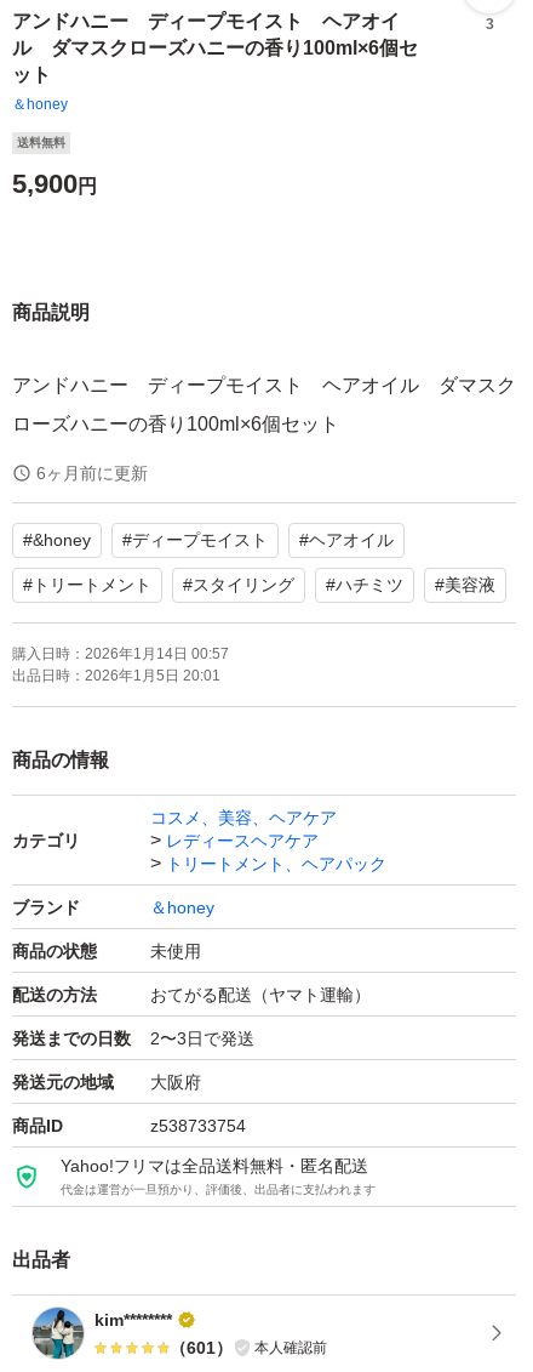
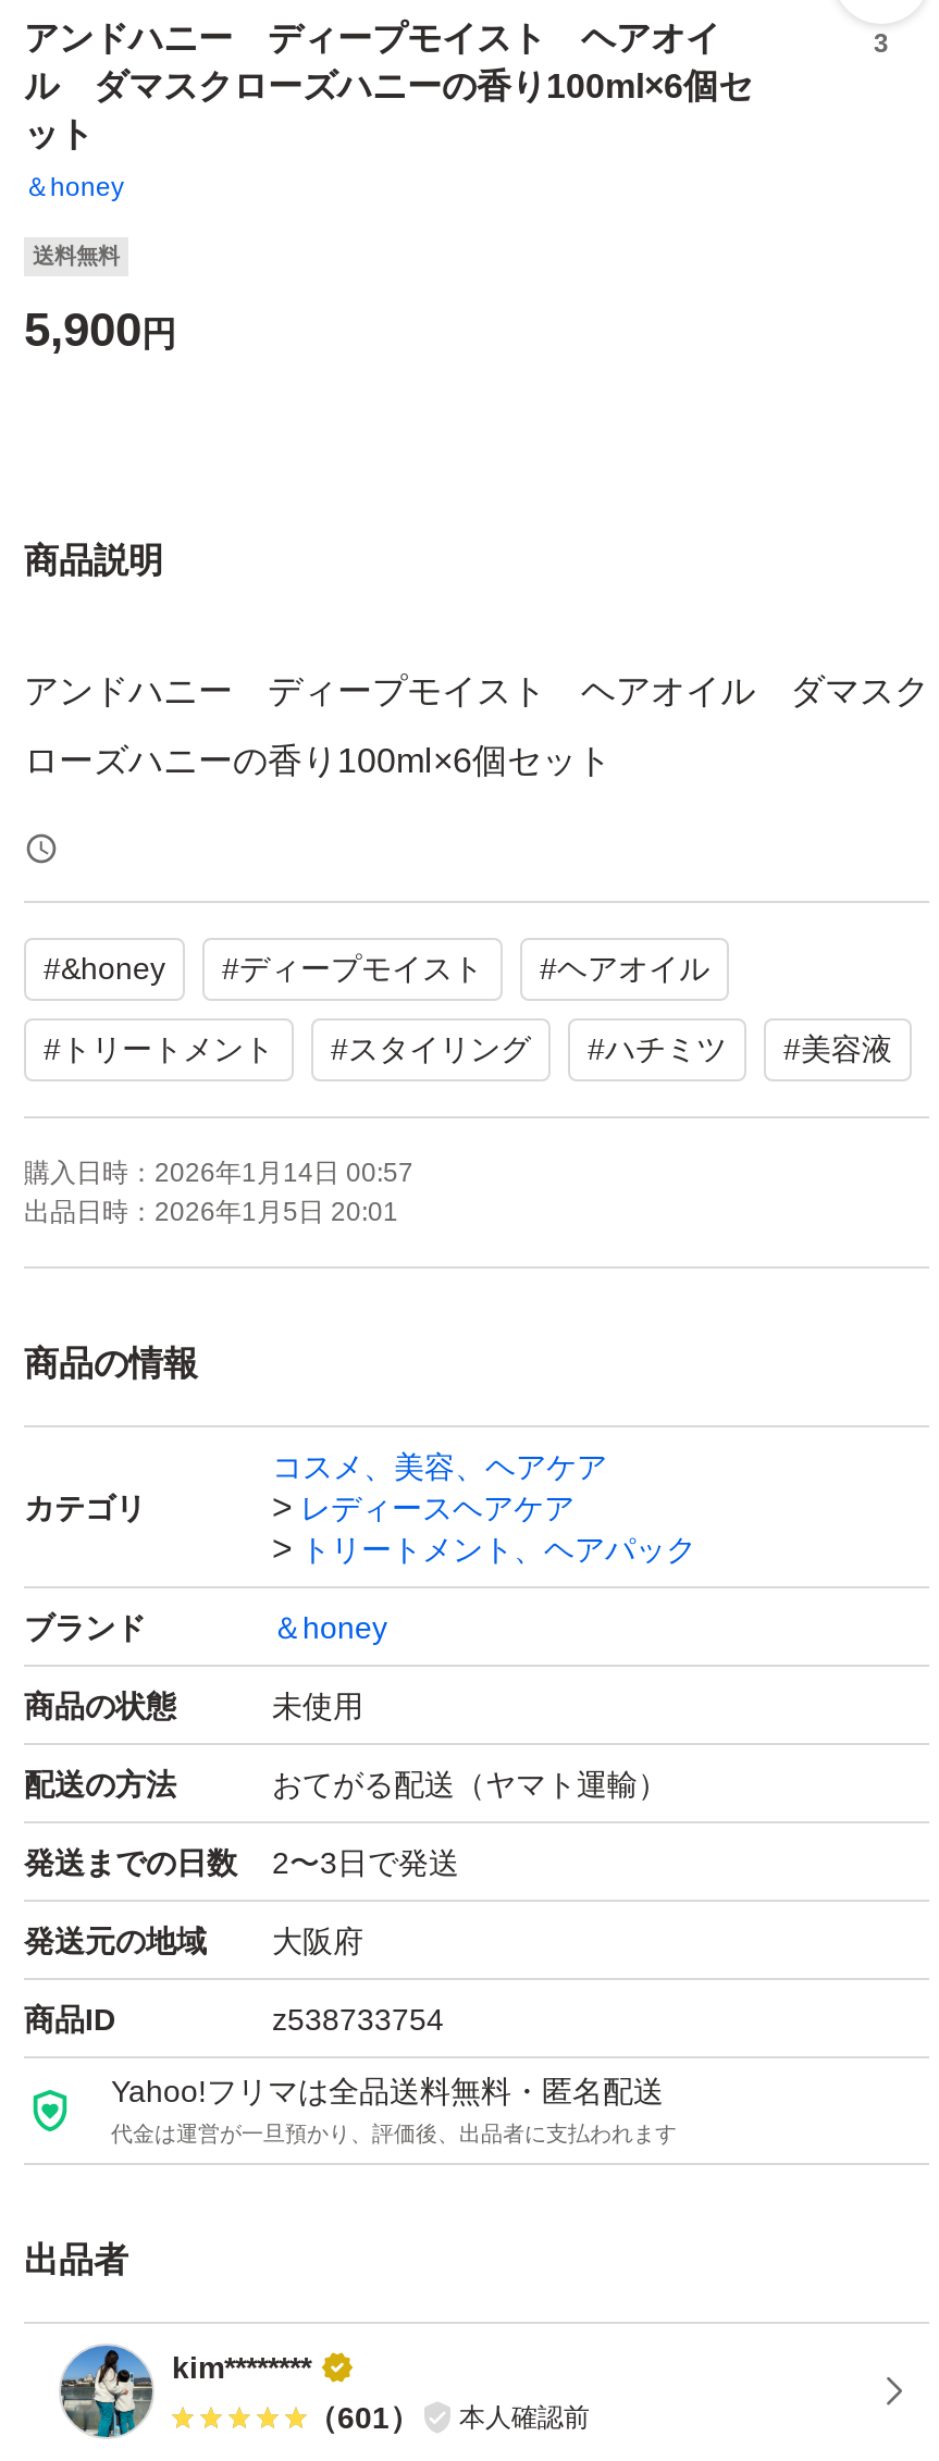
- 6ヶ月前に更新
